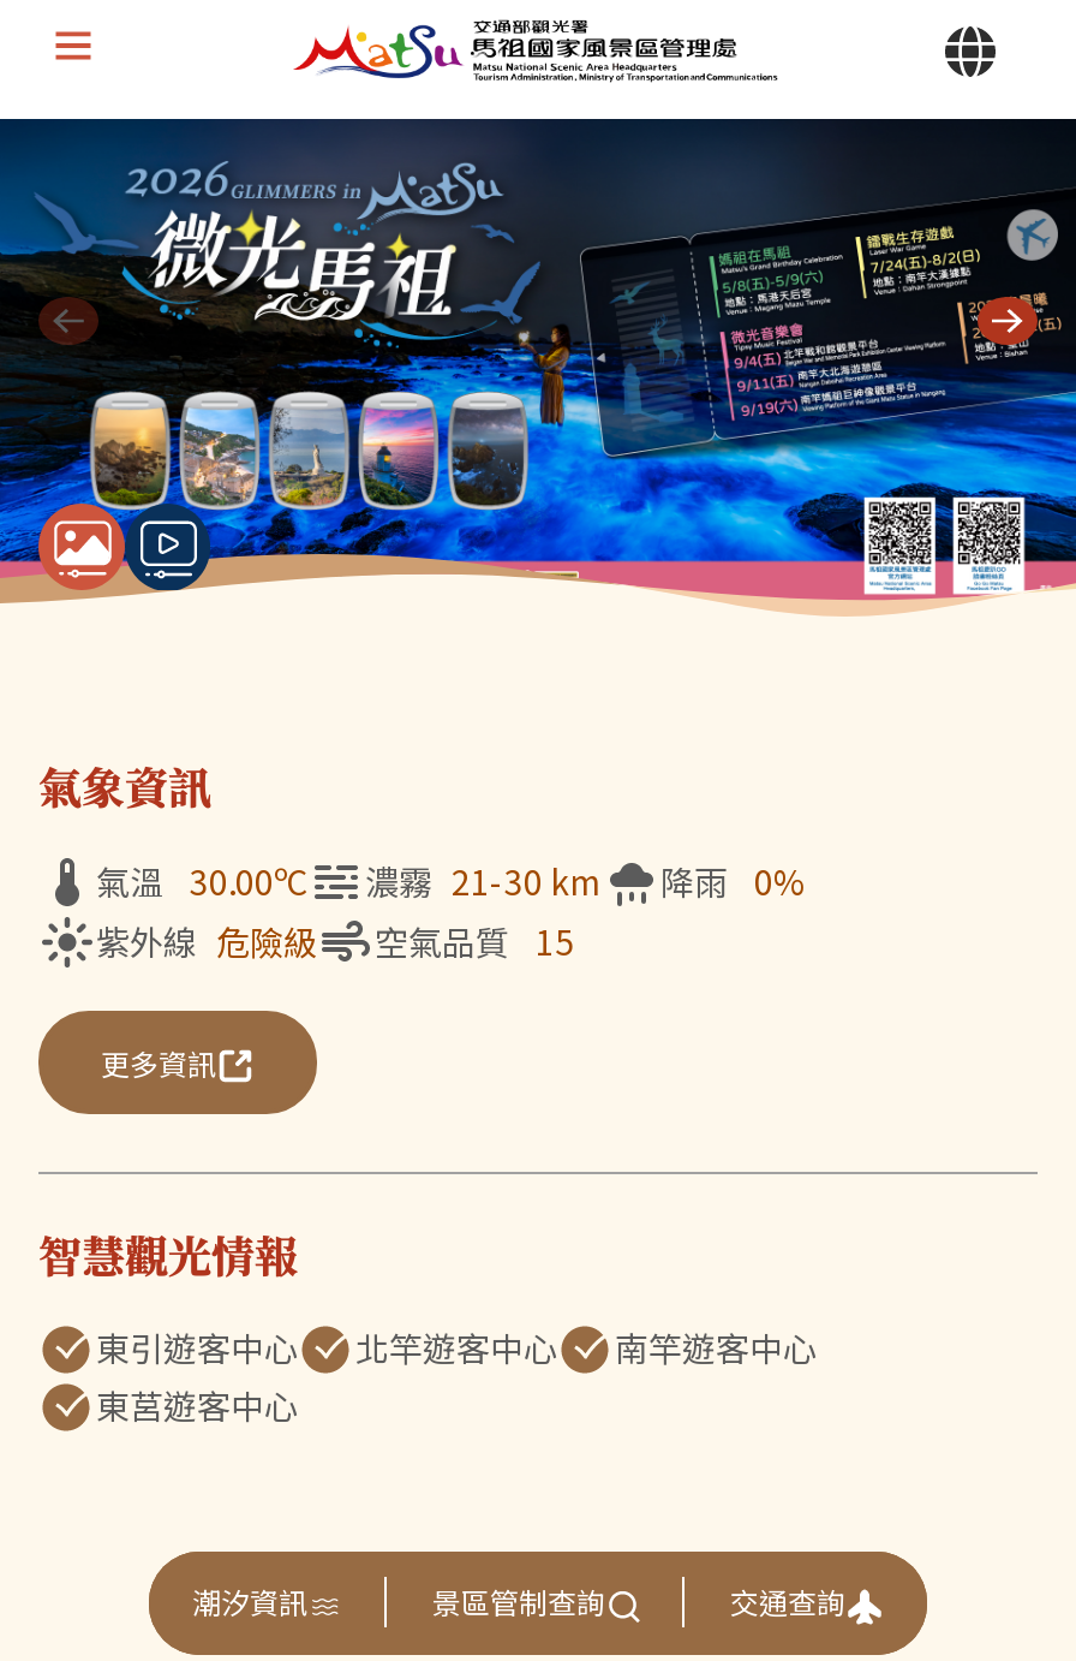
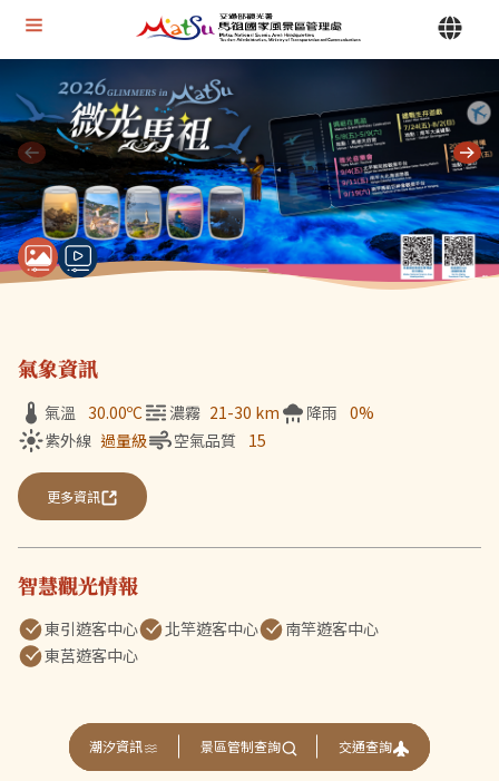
- 紫外線 危險級
+ 紫外線 過量級
